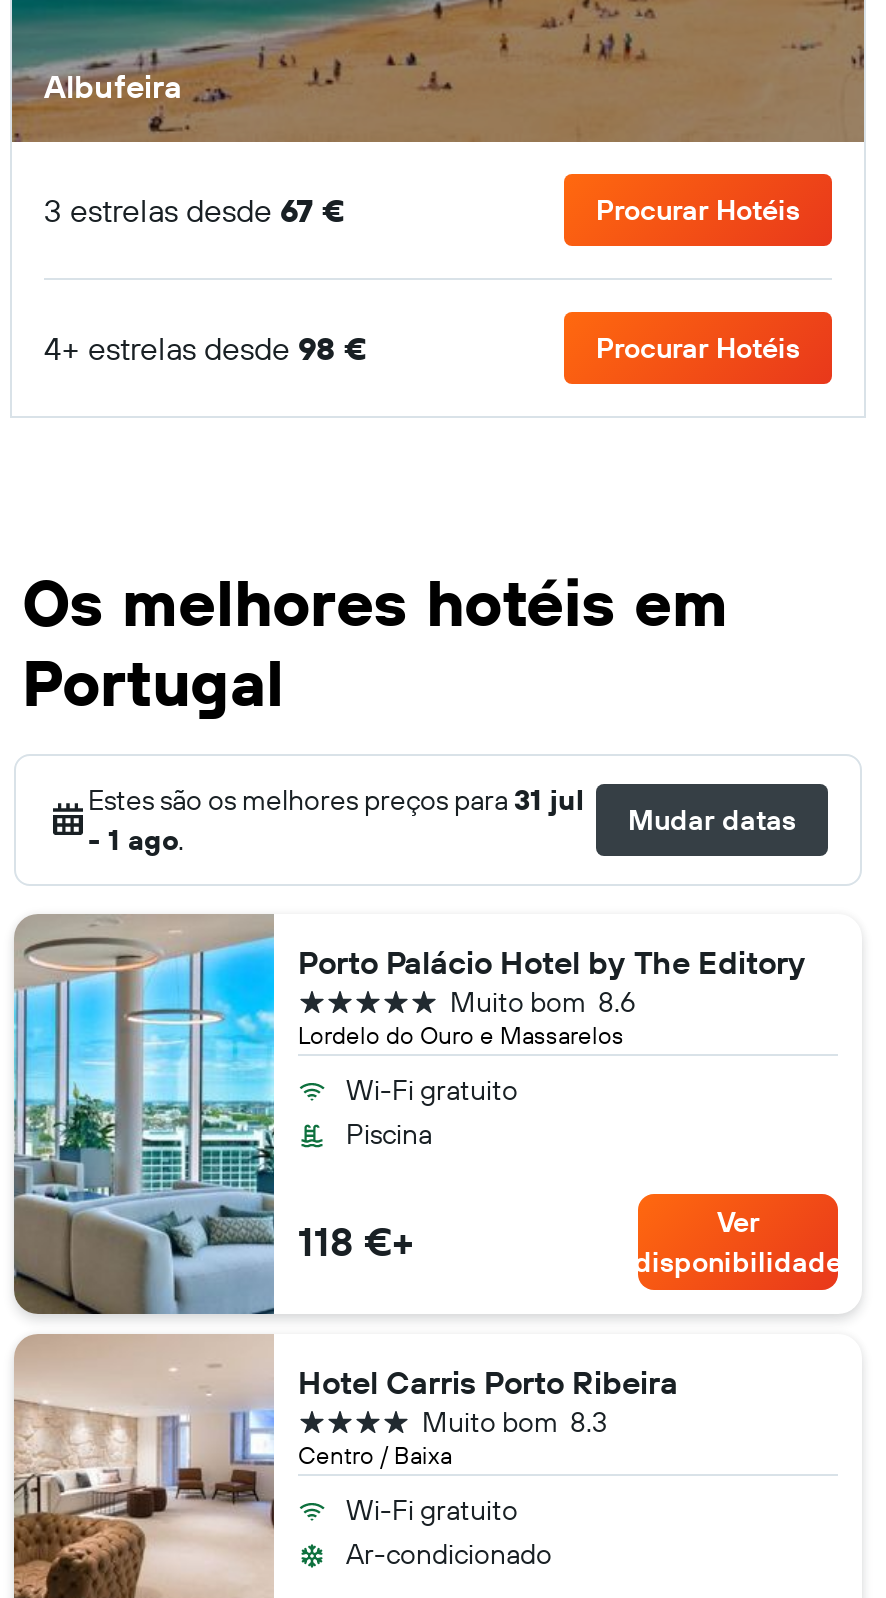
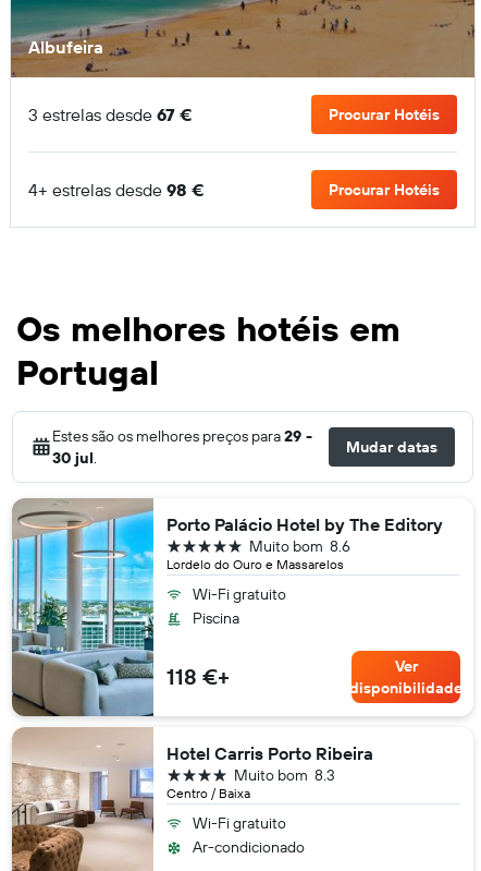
- Estes são os melhores preços para 31 jul
- - 1 ago.
+ Estes são os melhores preços para 29 -
+ 30 jul.
